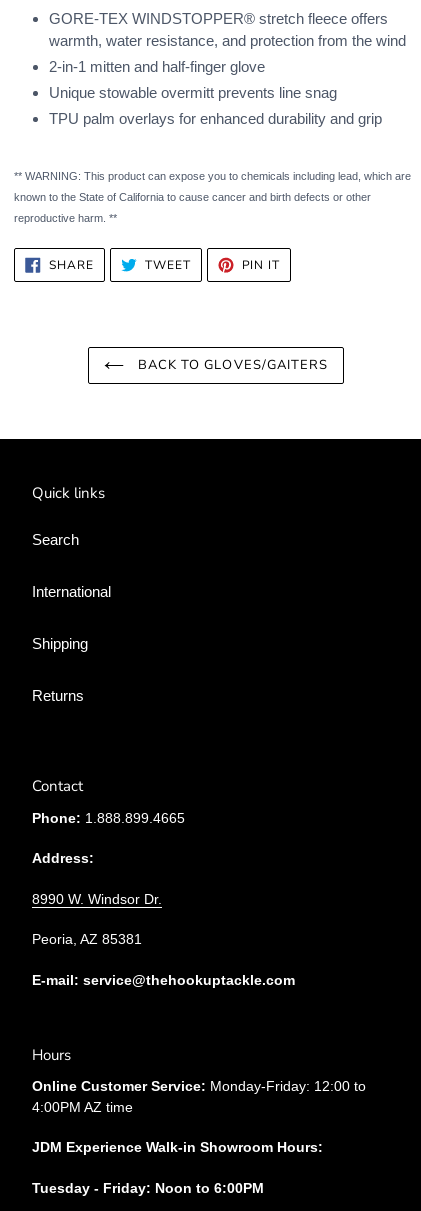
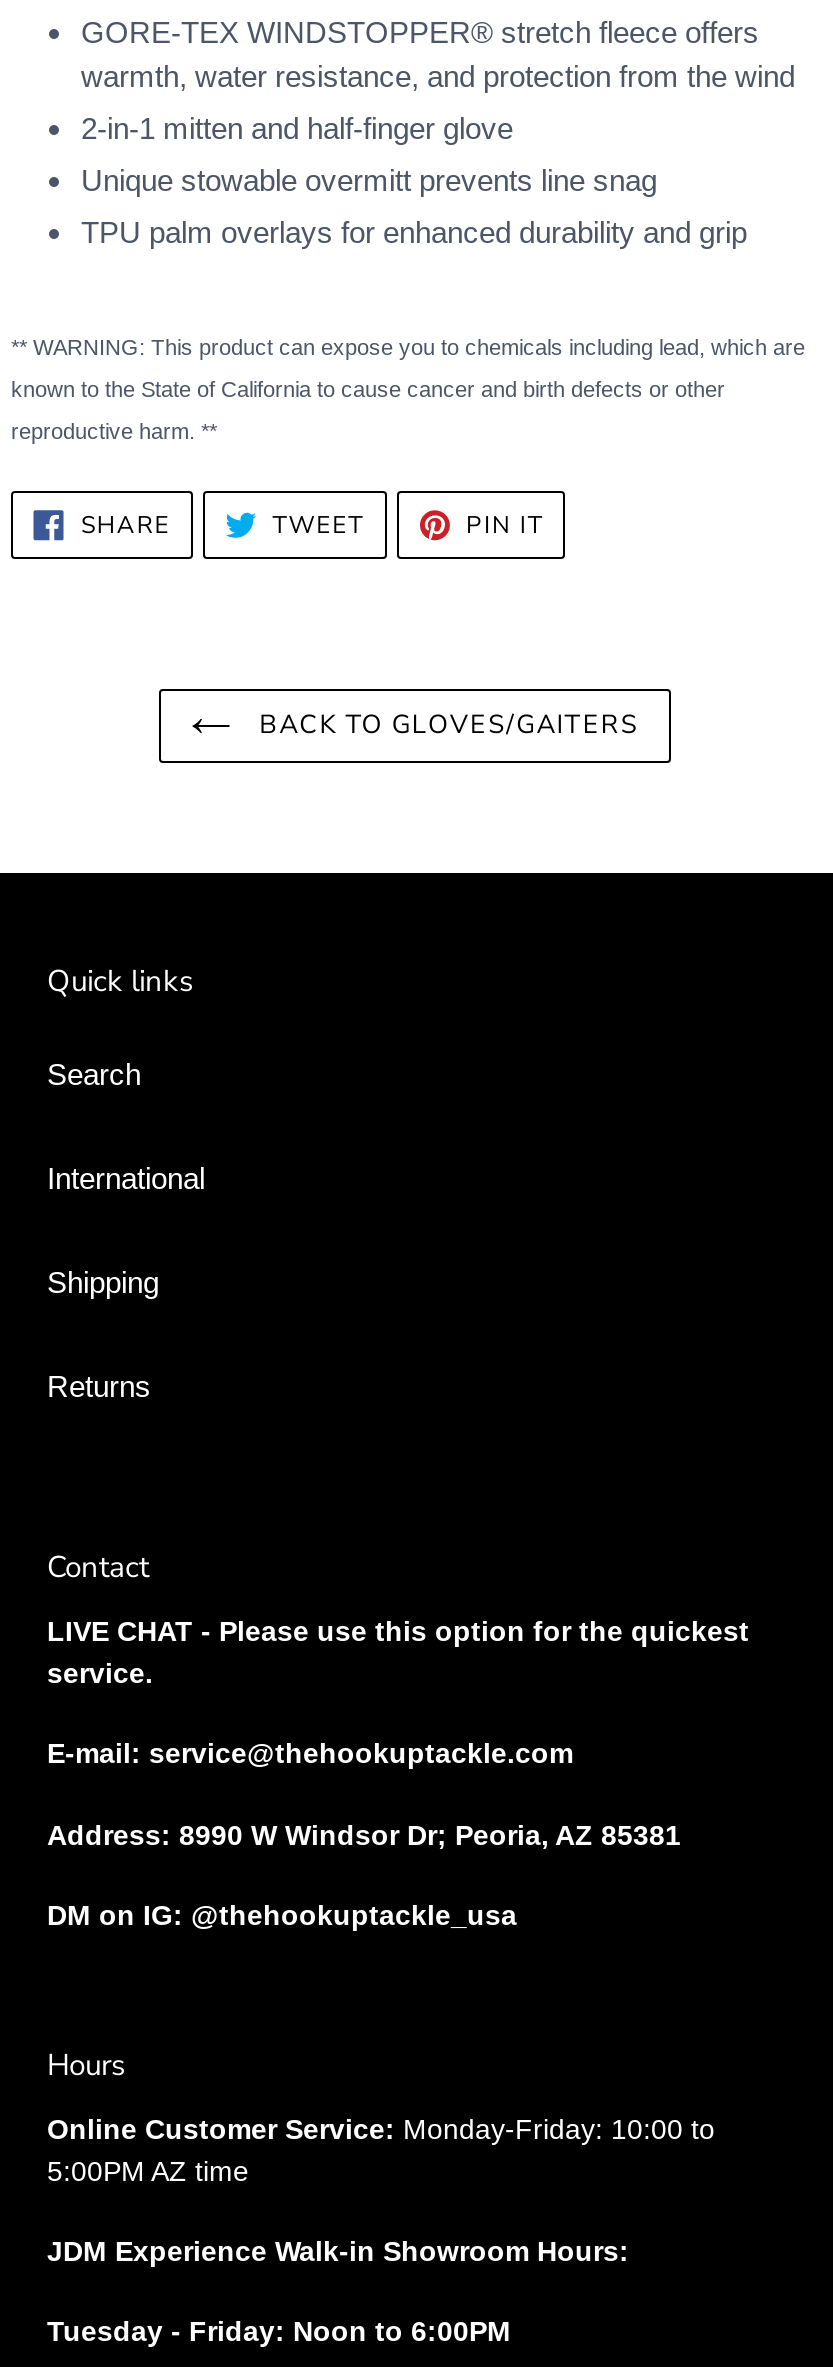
- Phone: 1.888.899.4665
- Address:
- 8990 W. Windsor Dr.
- Peoria, AZ 85381
+ LIVE CHAT - Please use this option for the quickest
+ service.

moved up: E-mail: service@thehookuptackle.com

+ Address: 8990 W Windsor Dr; Peoria, AZ 85381
+ DM on IG: @thehookuptackle_usa

- Online Customer Service: Monday-Friday: 12:00 to
+ Online Customer Service: Monday-Friday: 10:00 to

- 4:00PM AZ time
+ 5:00PM AZ time
